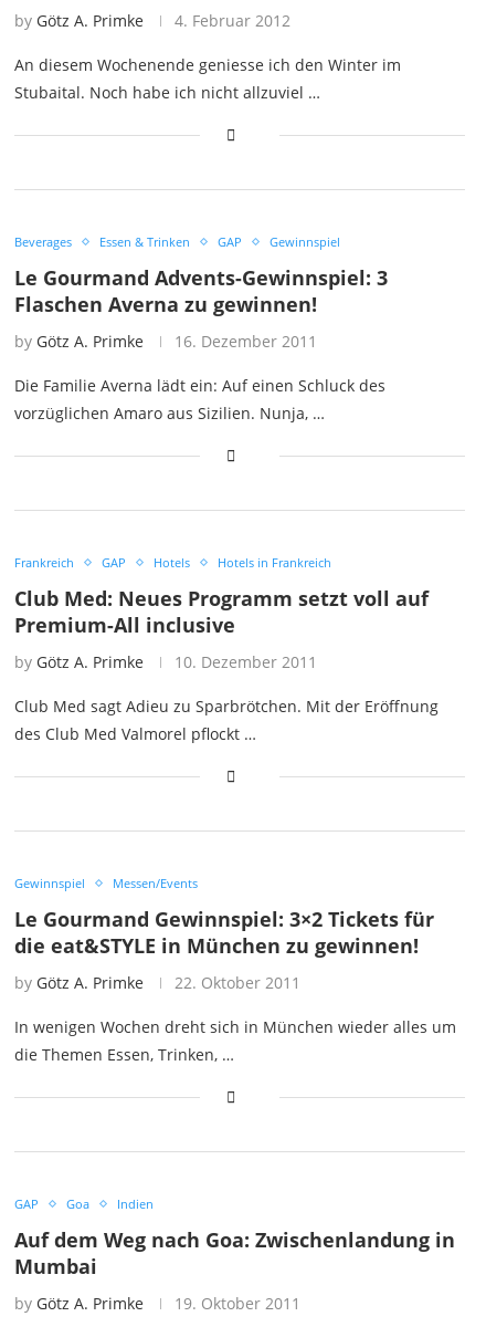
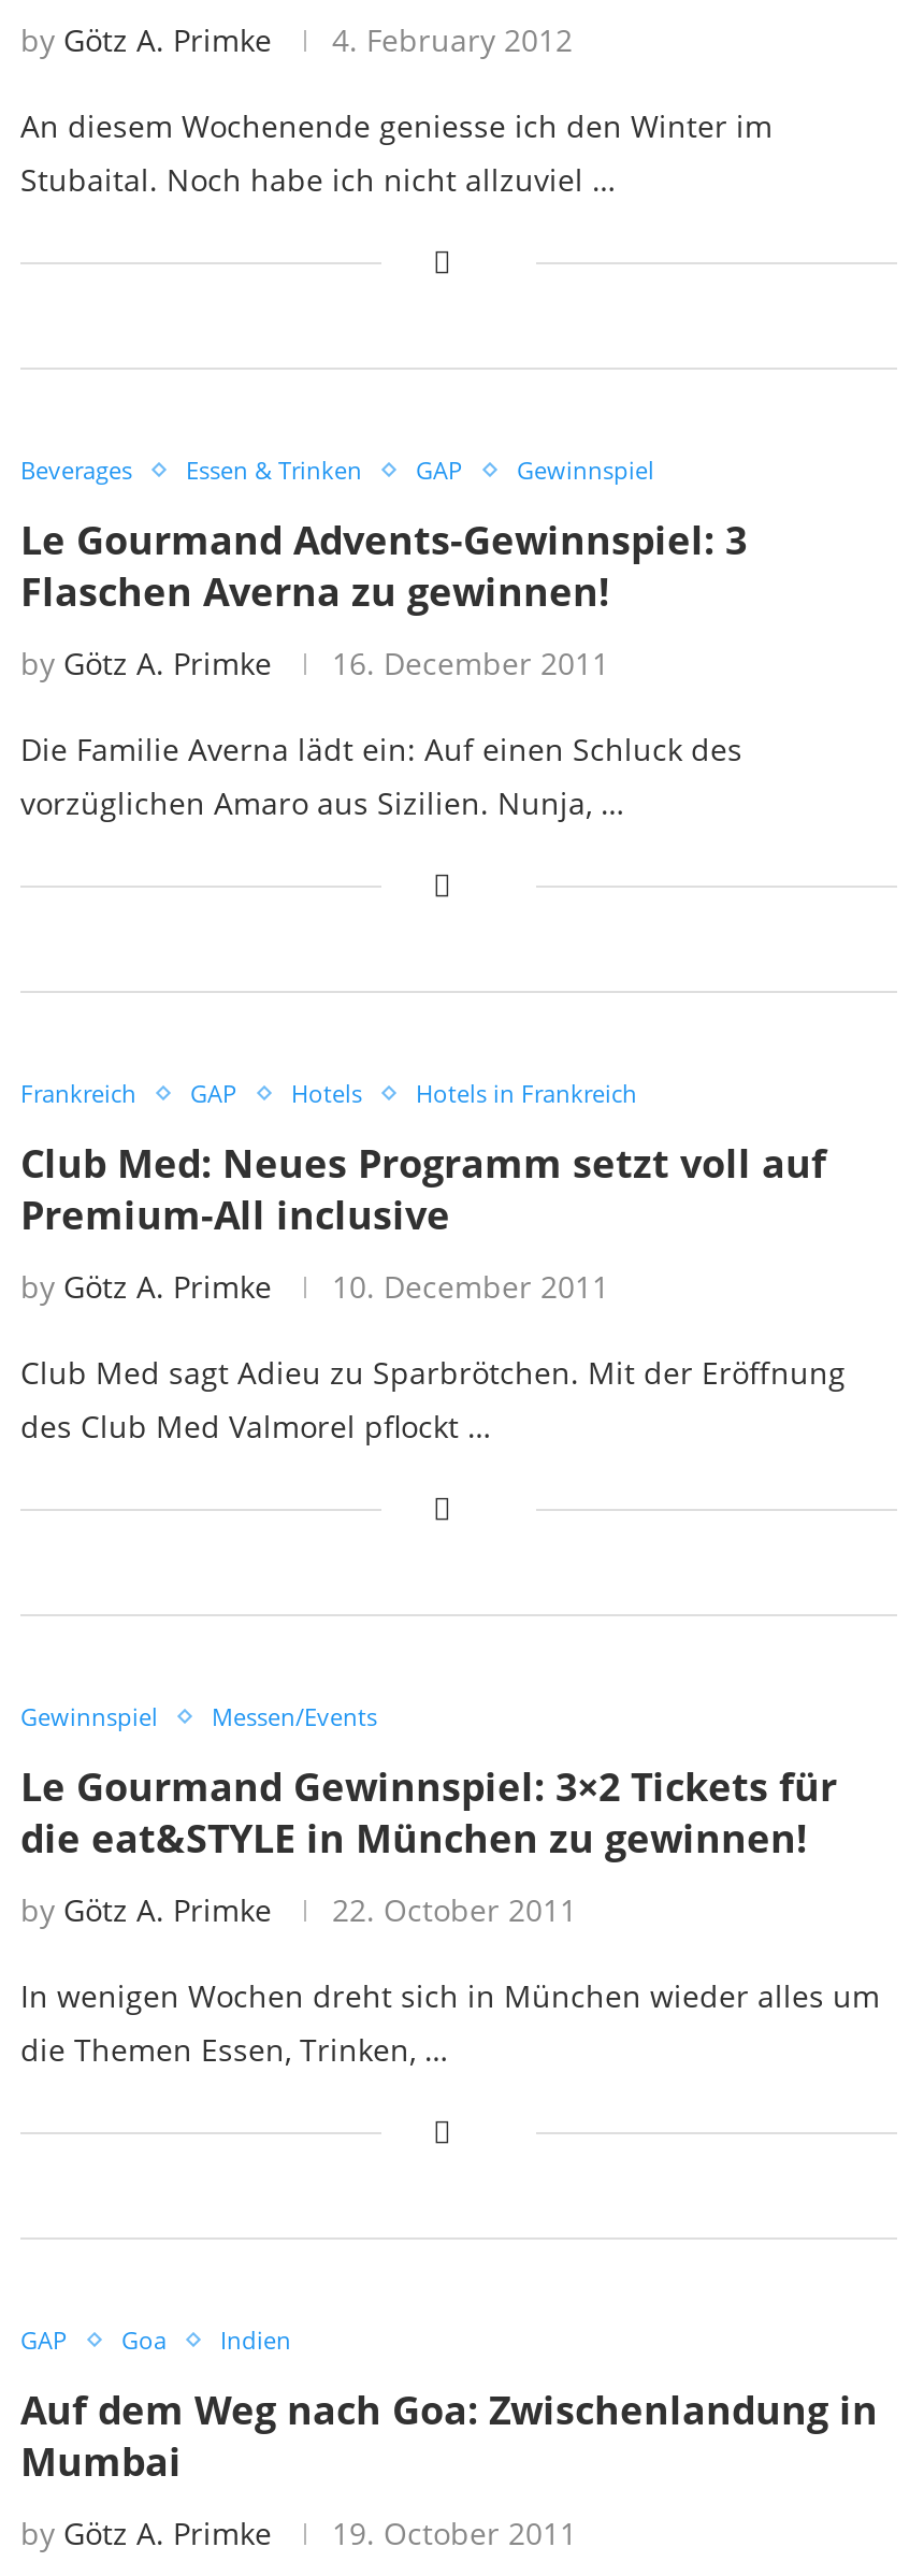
- by Götz A. Primke 4. Februar 2012
+ by Götz A. Primke 4. February 2012

- by Götz A. Primke 16. Dezember 2011
+ by Götz A. Primke 16. December 2011

- by Götz A. Primke 10. Dezember 2011
+ by Götz A. Primke 10. December 2011

- by Götz A. Primke 22. Oktober 2011
+ by Götz A. Primke 22. October 2011

- by Götz A. Primke 19. Oktober 2011
+ by Götz A. Primke 19. October 2011
